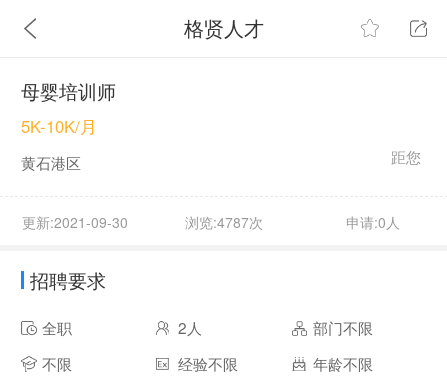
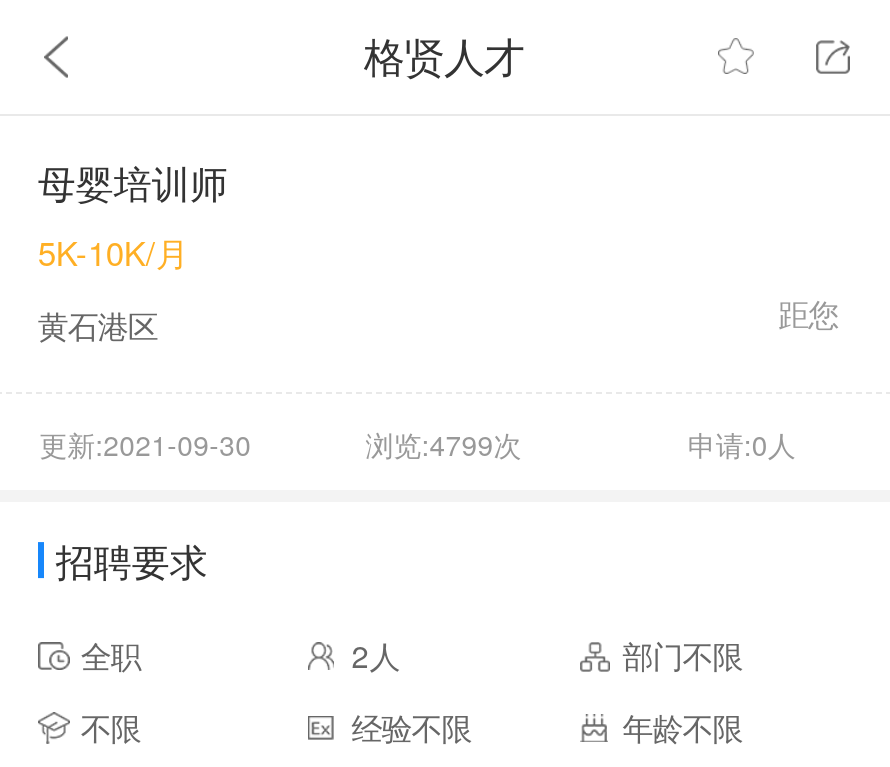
- 浏览:4787次
+ 浏览:4799次
